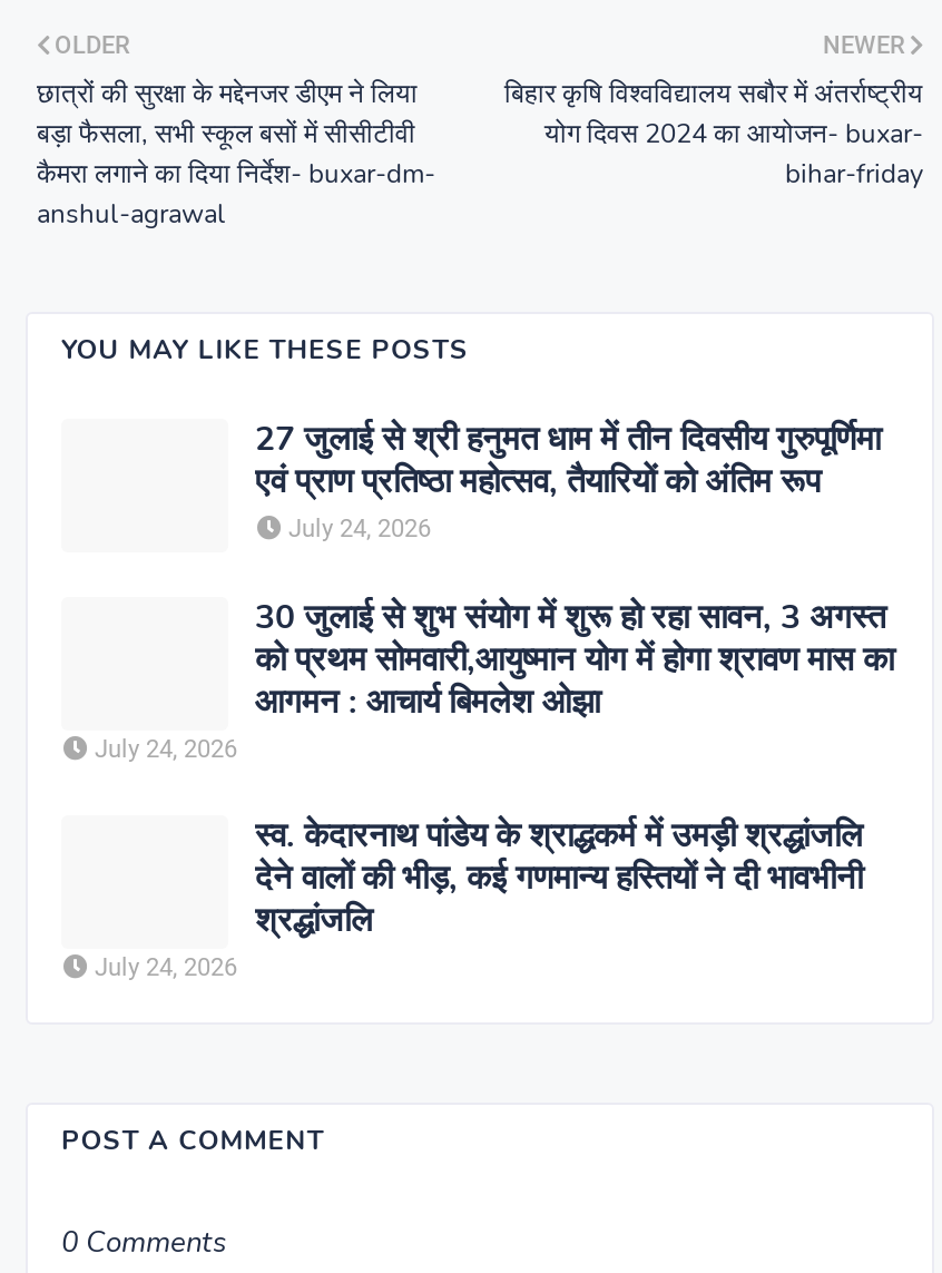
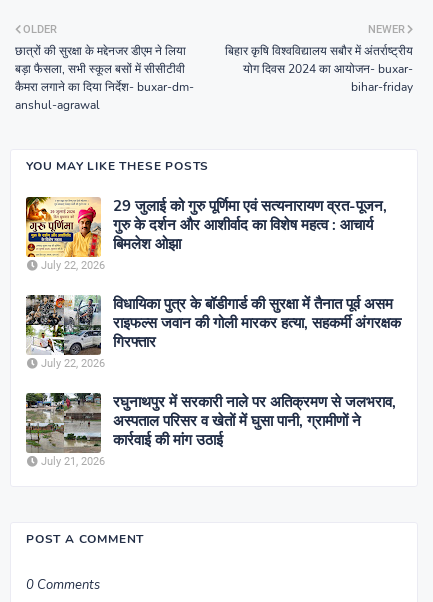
+ [image]

+ [image]

+ [image]

- 27 जुलाई से श्री हनुमत धाम में तीन दिवसीय गुरुपूर्णिमा
- एवं प्राण प्रतिष्ठा महोत्सव, तैयारियों को अंतिम रूप
- July 24, 2026
+ 29 जुलाई को गुरु पूर्णिमा एवं सत्यनारायण व्रत-पूजन,
+ गुरु के दर्शन और आशीर्वाद का विशेष महत्व : आचार्य
+ बिमलेश ओझा
+ July 22, 2026

- 30 जुलाई से शुभ संयोग में शुरू हो रहा सावन, 3 अगस्त
- को प्रथम सोमवारी,आयुष्मान योग में होगा श्रावण मास का
- आगमन : आचार्य बिमलेश ओझा
- July 24, 2026
+ विधायिका पुत्र के बॉडीगार्ड की सुरक्षा में तैनात पूर्व असम
+ राइफल्स जवान की गोली मारकर हत्या, सहकर्मी अंगरक्षक
+ गिरफ्तार
+ July 22, 2026

- स्व. केदारनाथ पांडेय के श्राद्धकर्म में उमड़ी श्रद्धांजलि
- देने वालों की भीड़, कई गणमान्य हस्तियों ने दी भावभीनी
- श्रद्धांजलि
- July 24, 2026
+ रघुनाथपुर में सरकारी नाले पर अतिक्रमण से जलभराव,
+ अस्पताल परिसर व खेतों में घुसा पानी, ग्रामीणों ने
+ कार्रवाई की मांग उठाई
+ July 21, 2026
